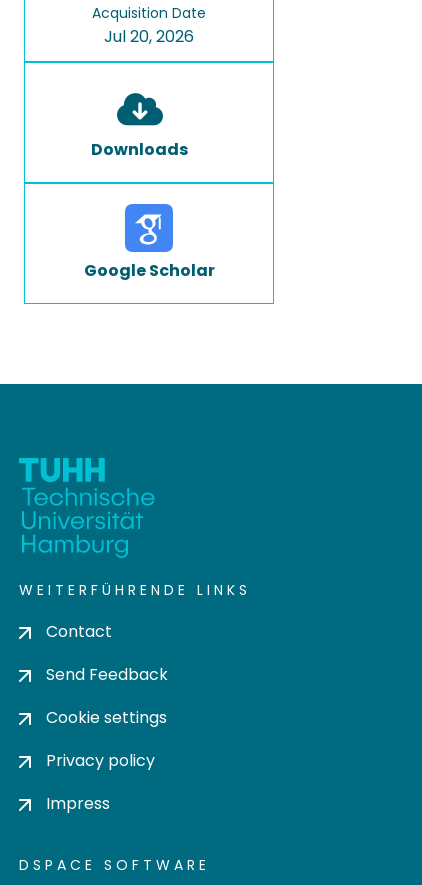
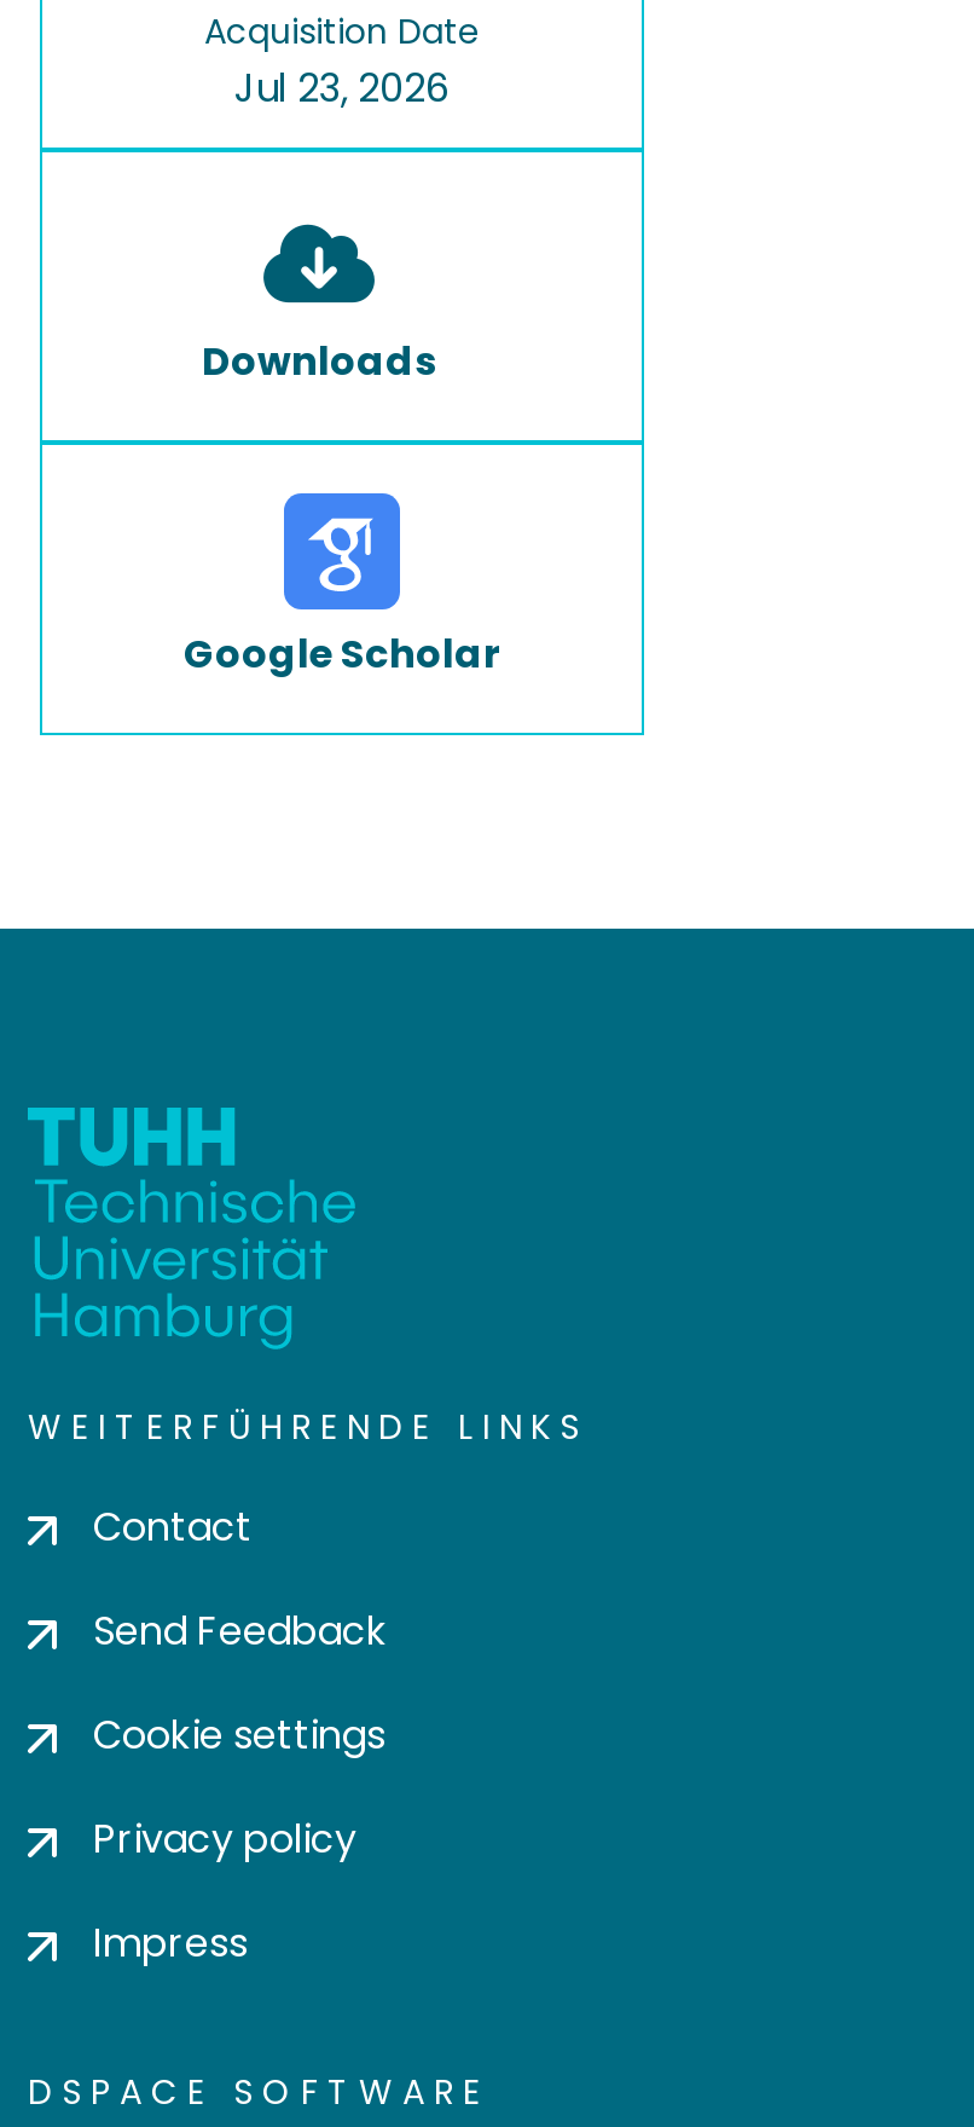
- Jul 20, 2026
+ Jul 23, 2026
